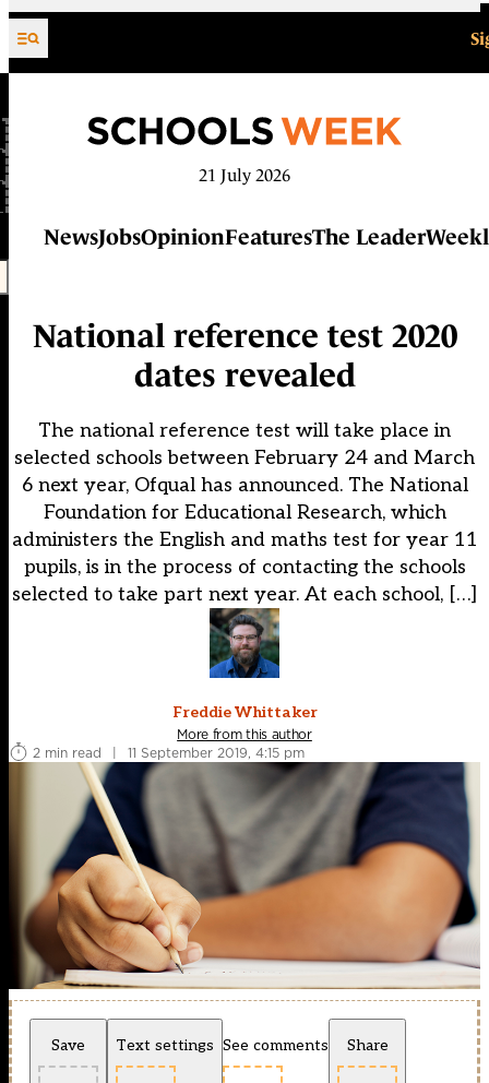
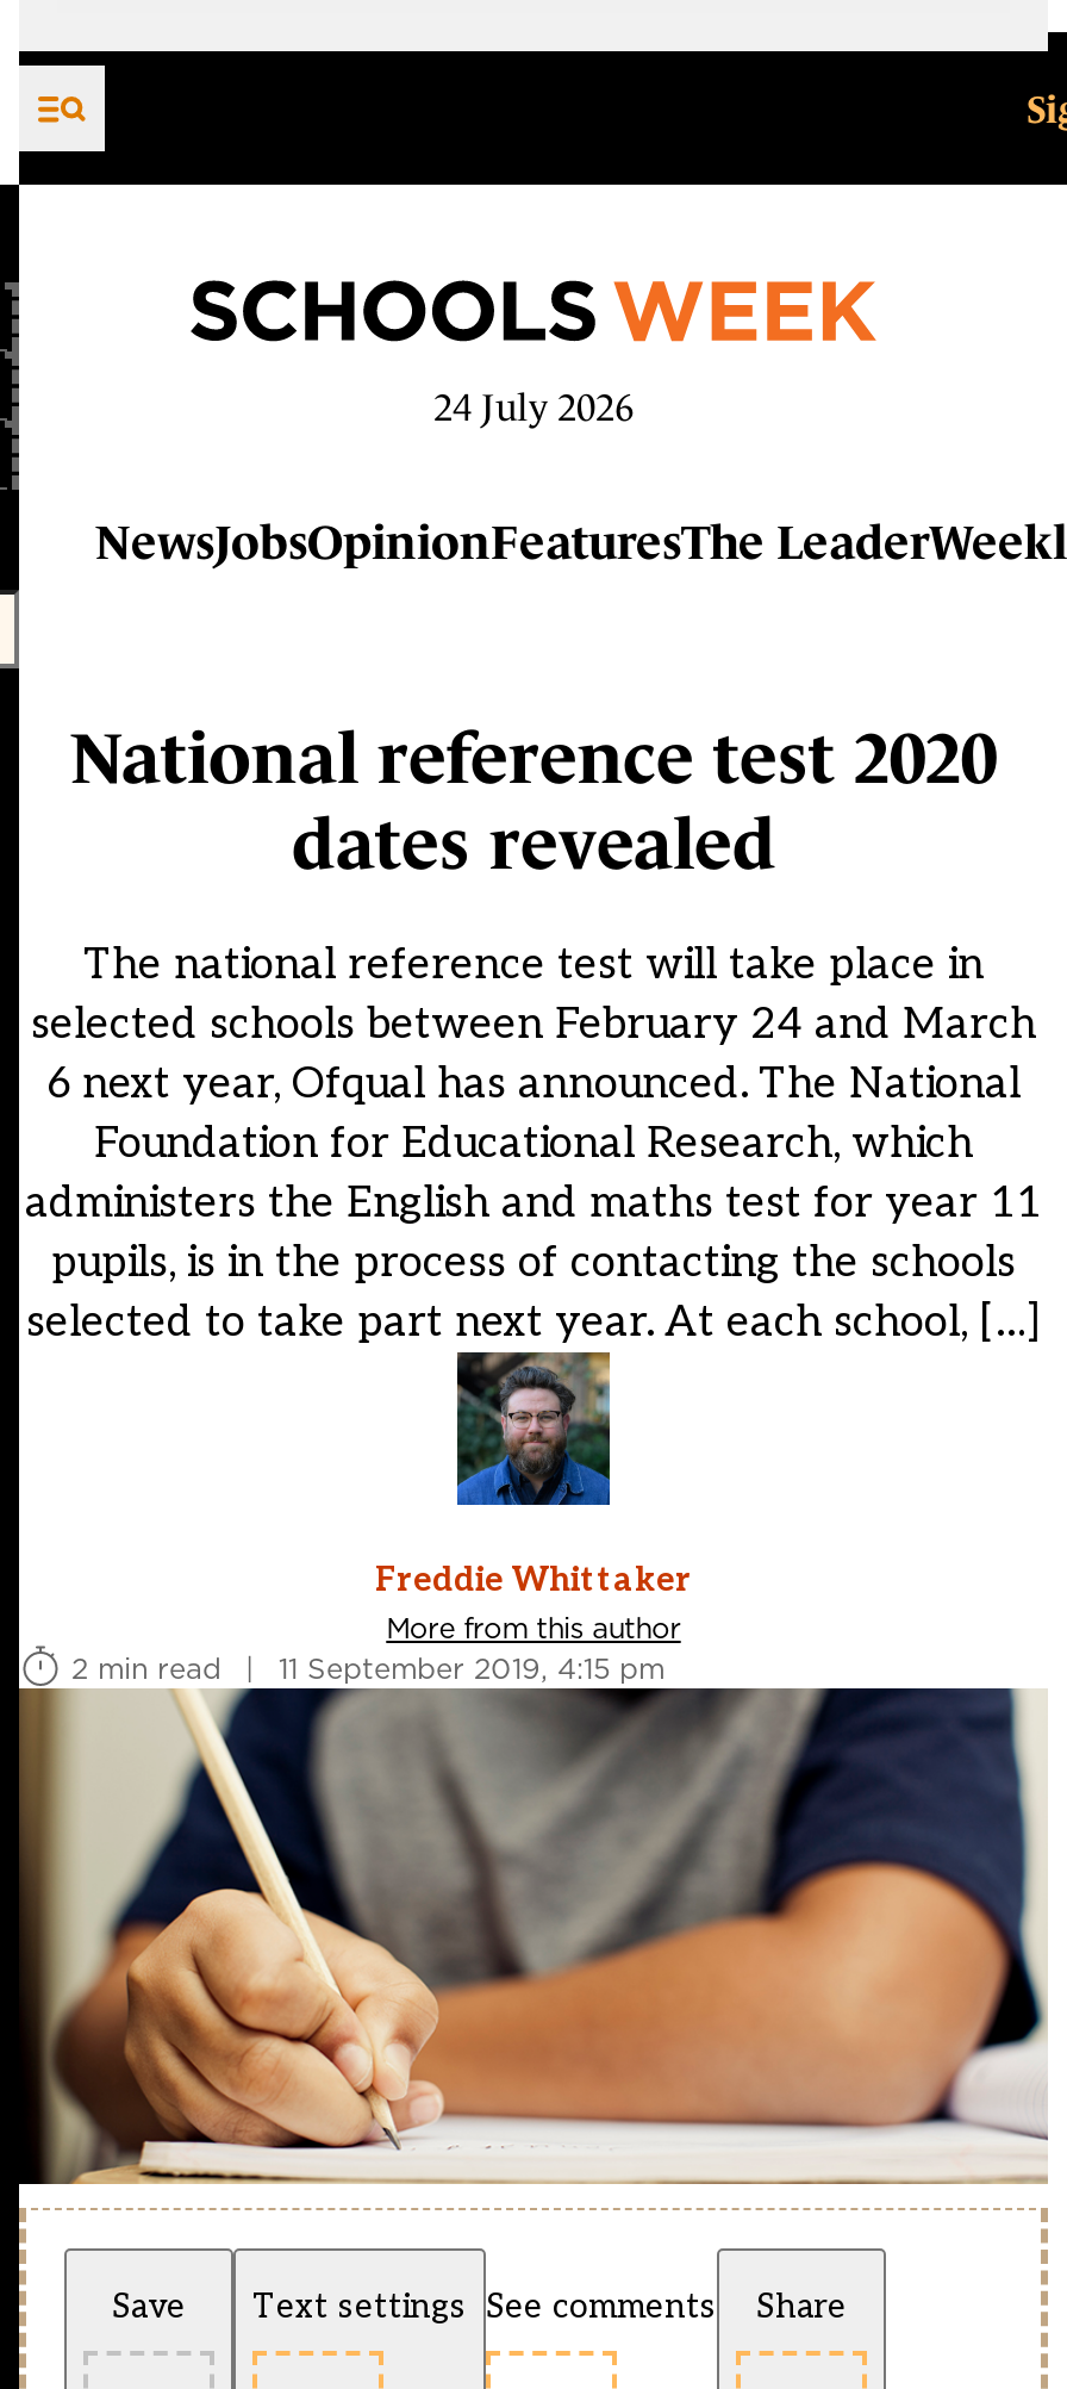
- 21 July 2026
+ 24 July 2026
